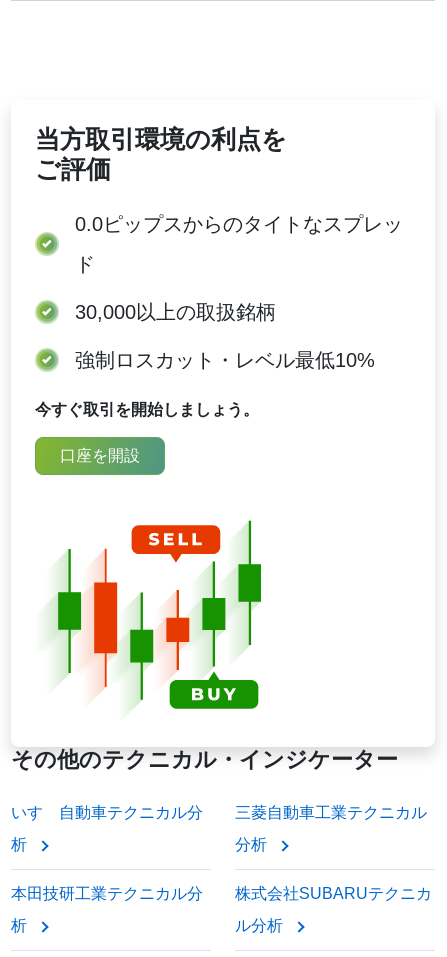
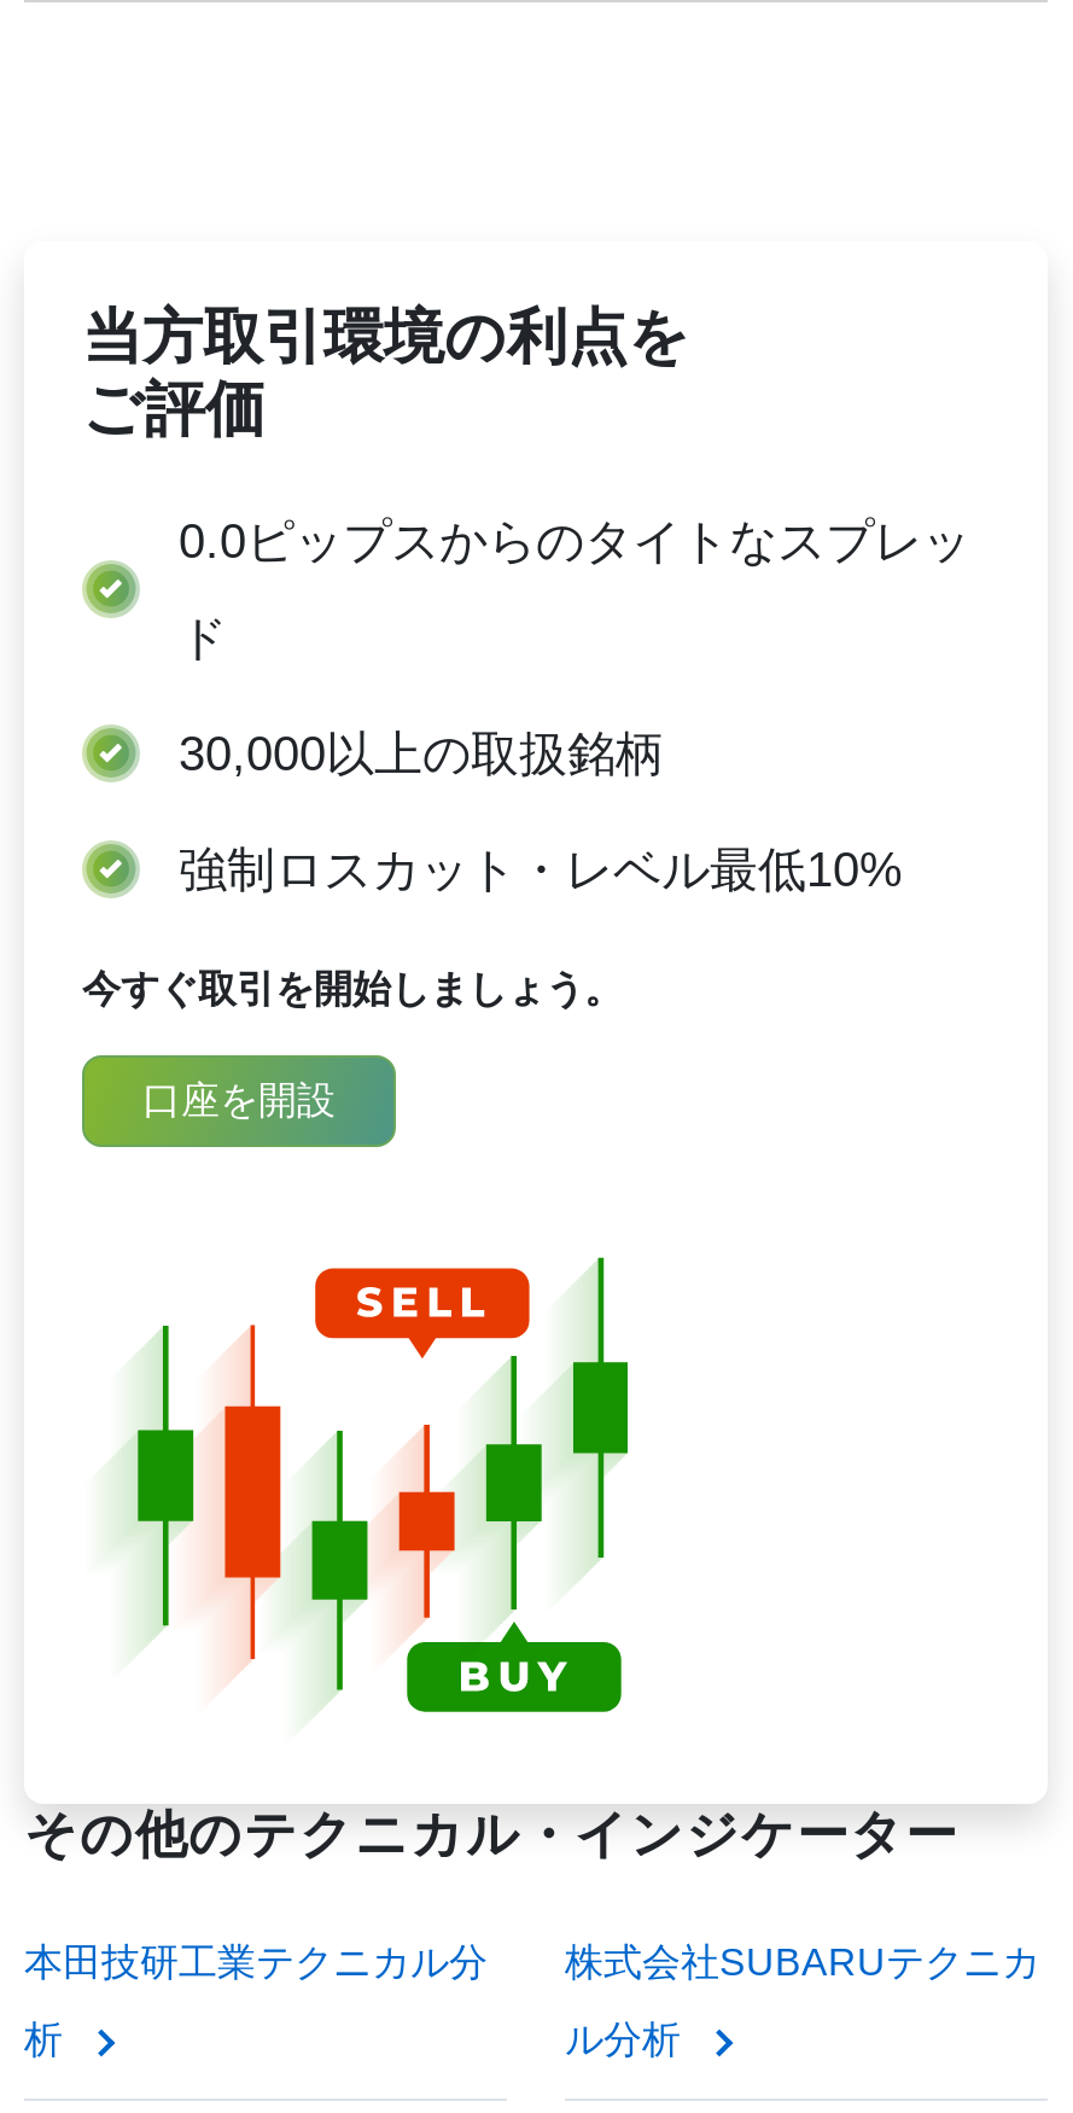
- いすゞ自動車テクニカル分
- 析

- 三菱自動車工業テクニカル
- 分析
